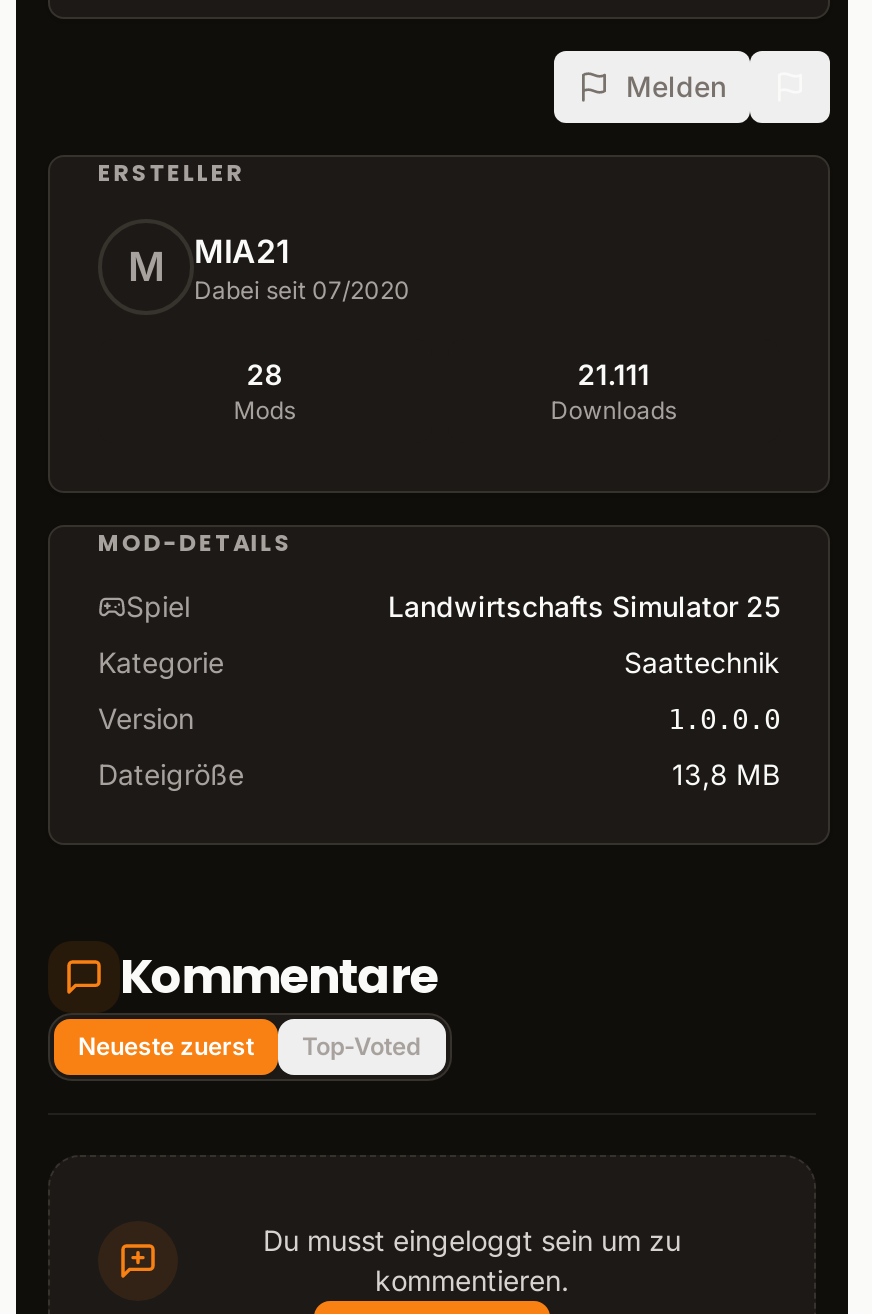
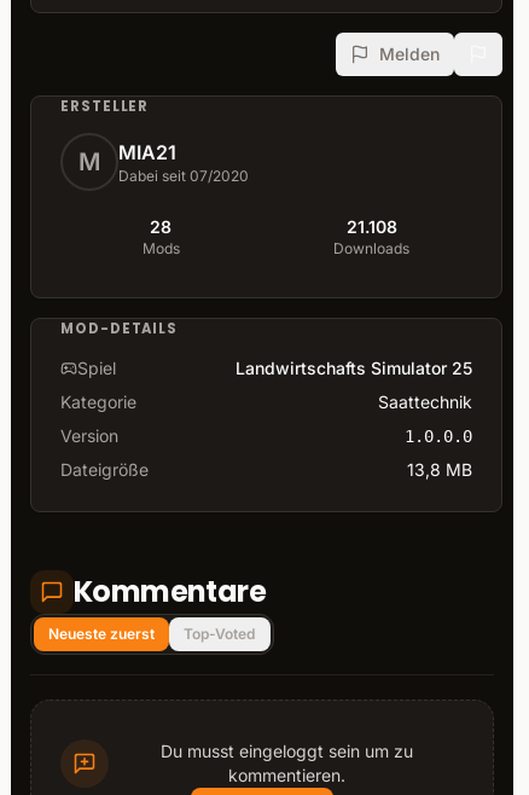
- 21.111
+ 21.108
